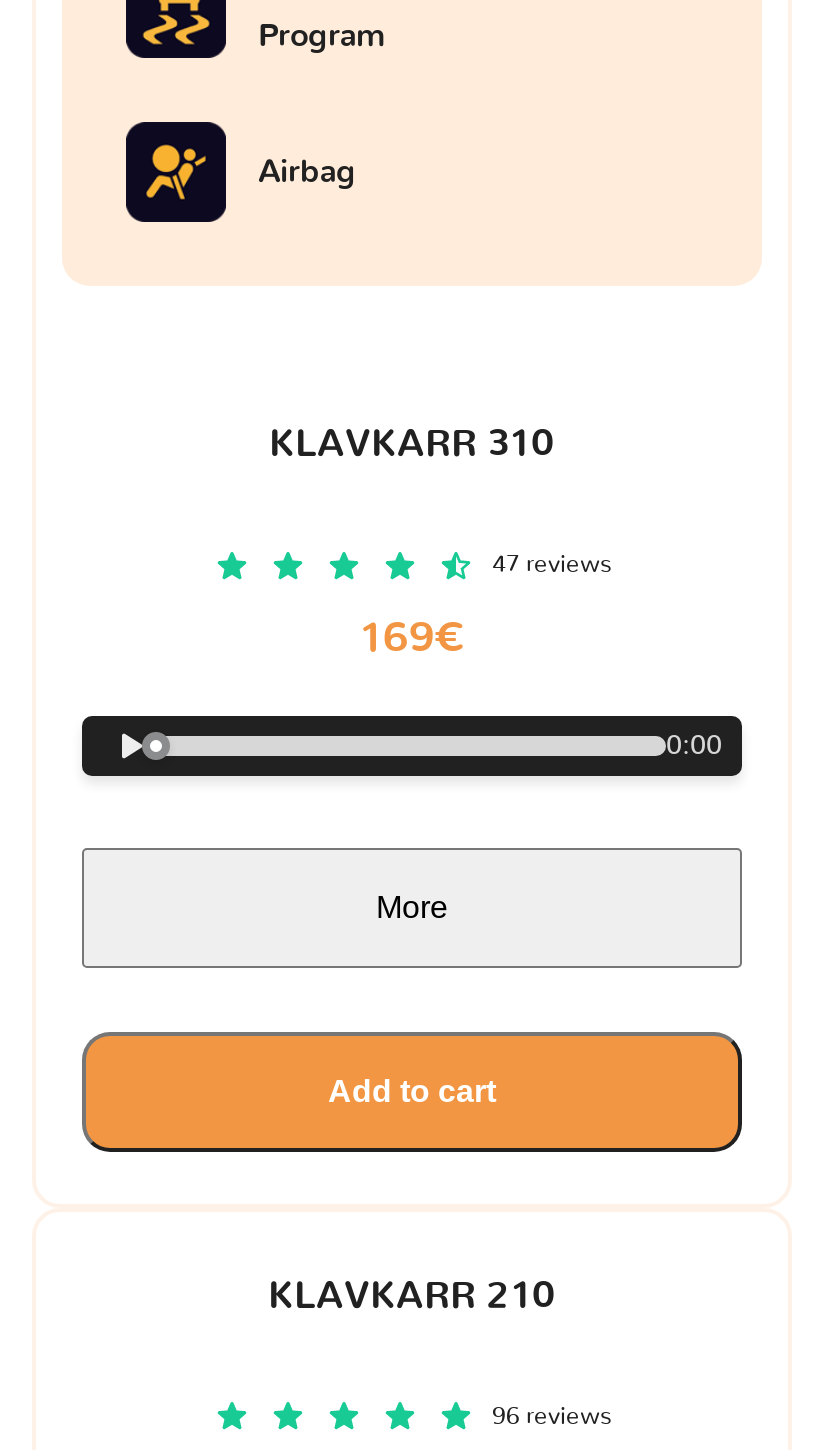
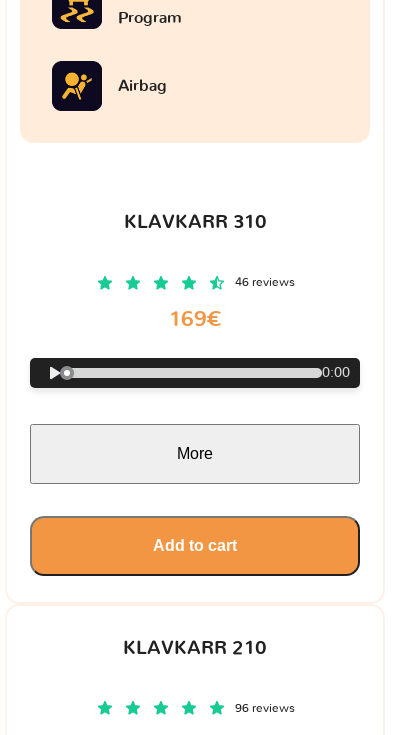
- 47 reviews
+ 46 reviews
